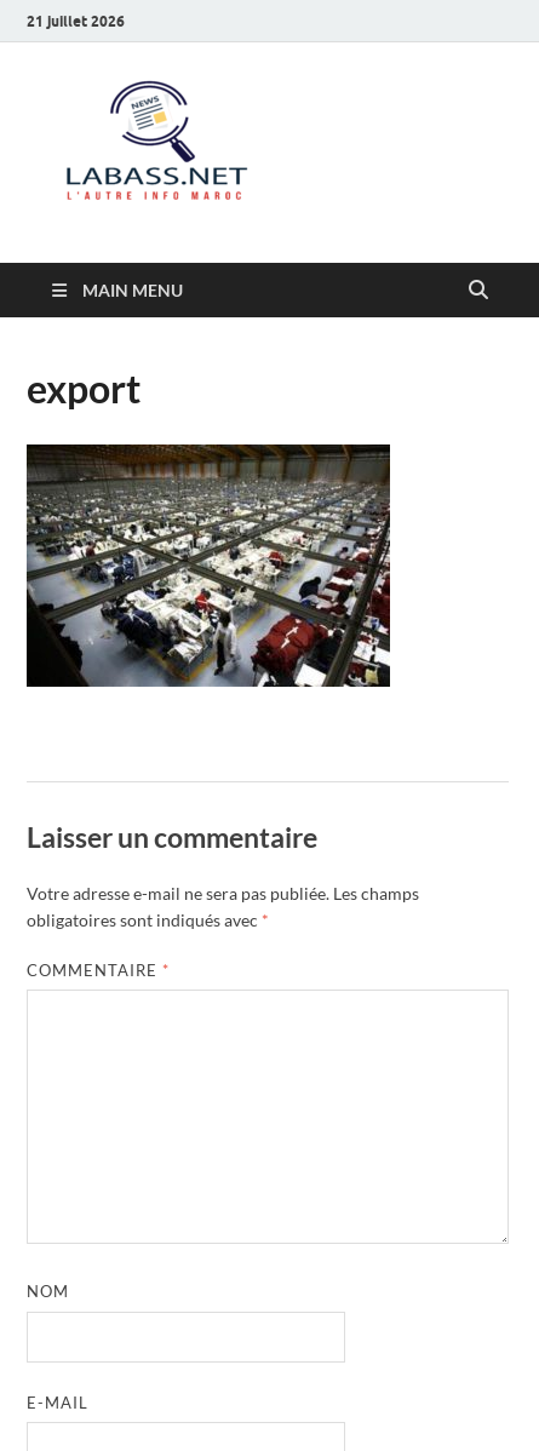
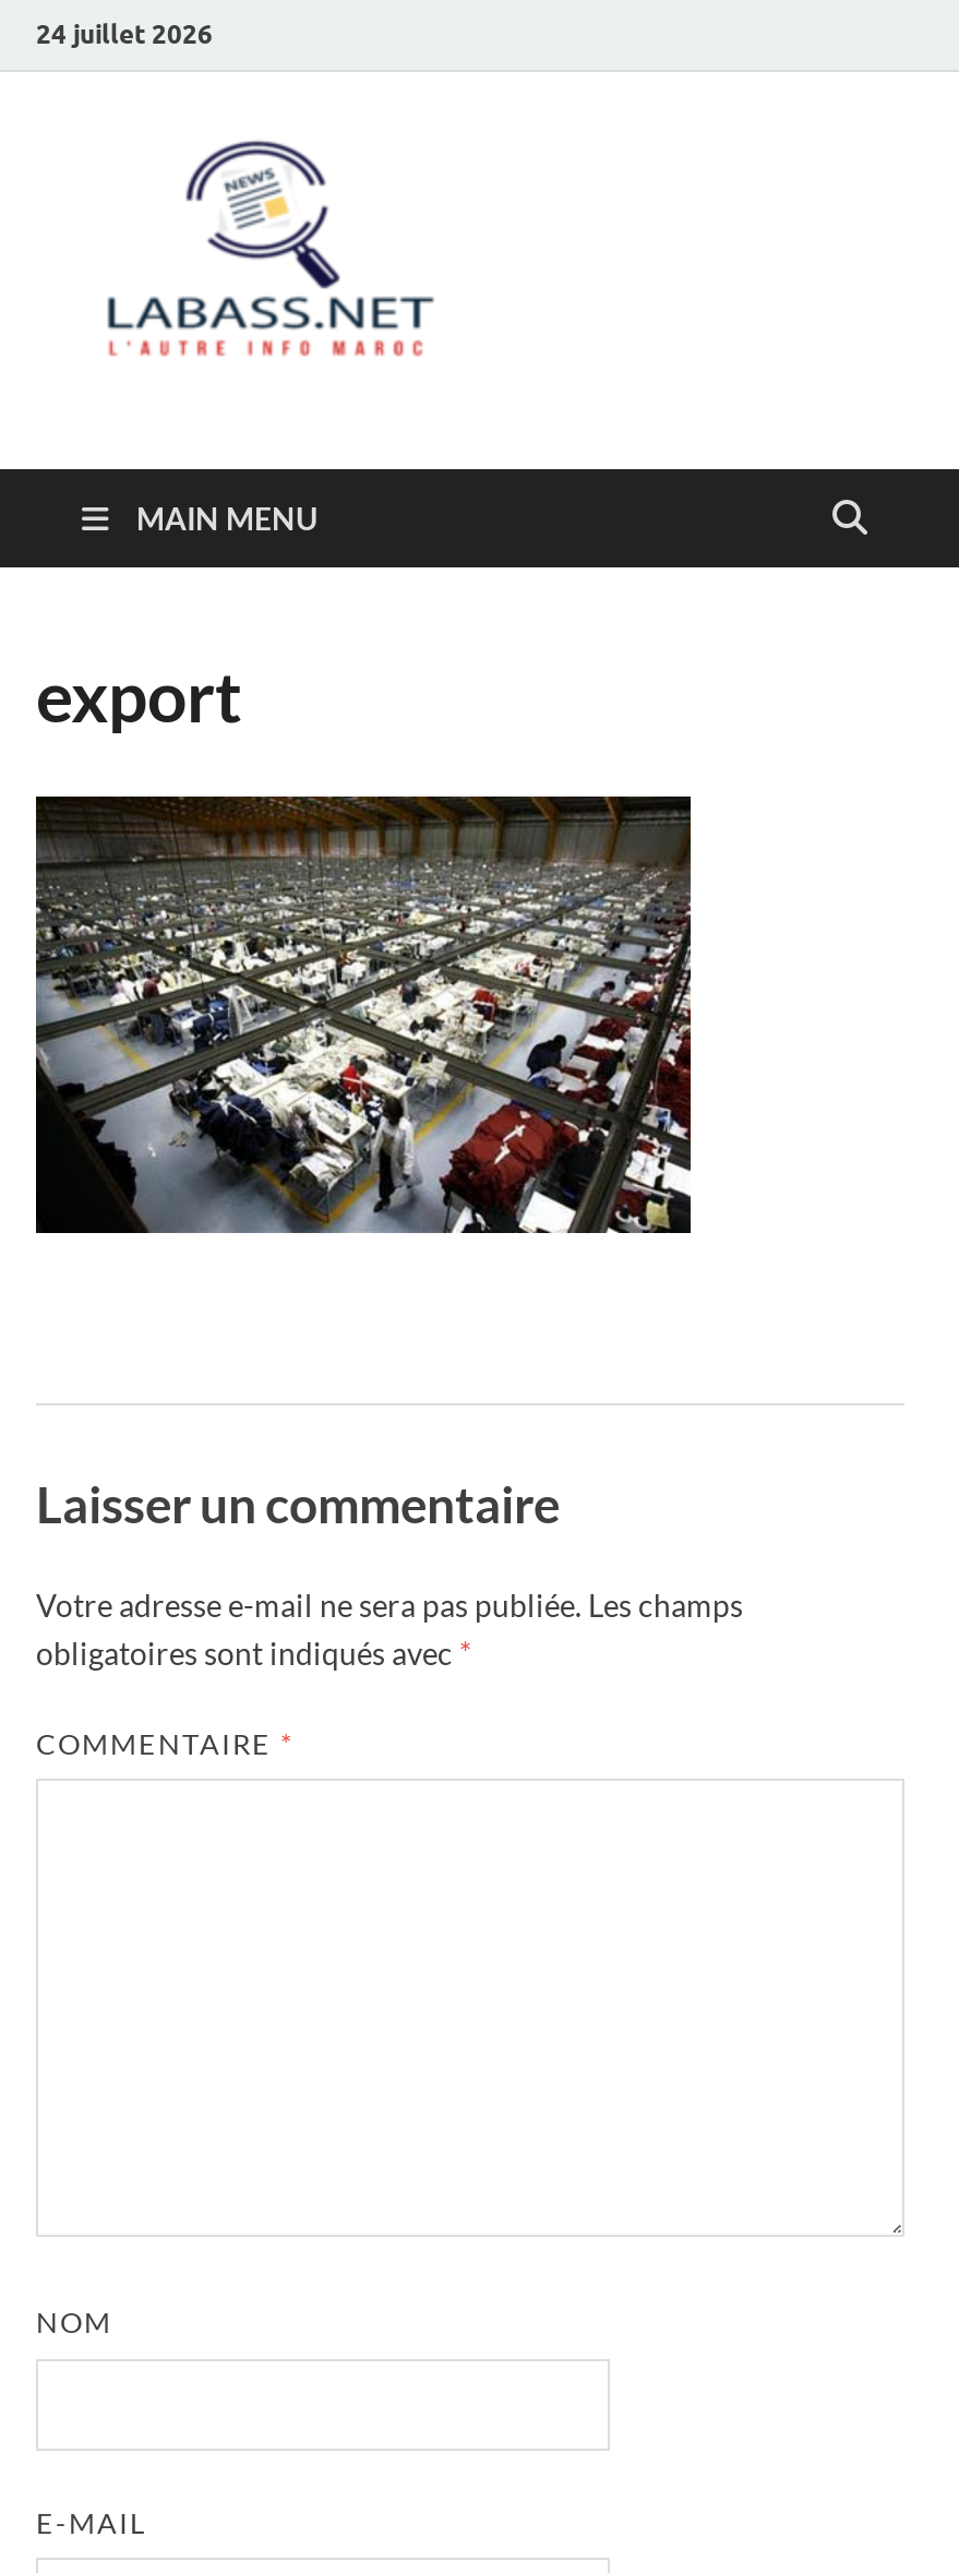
- 21 juillet 2026
+ 24 juillet 2026
